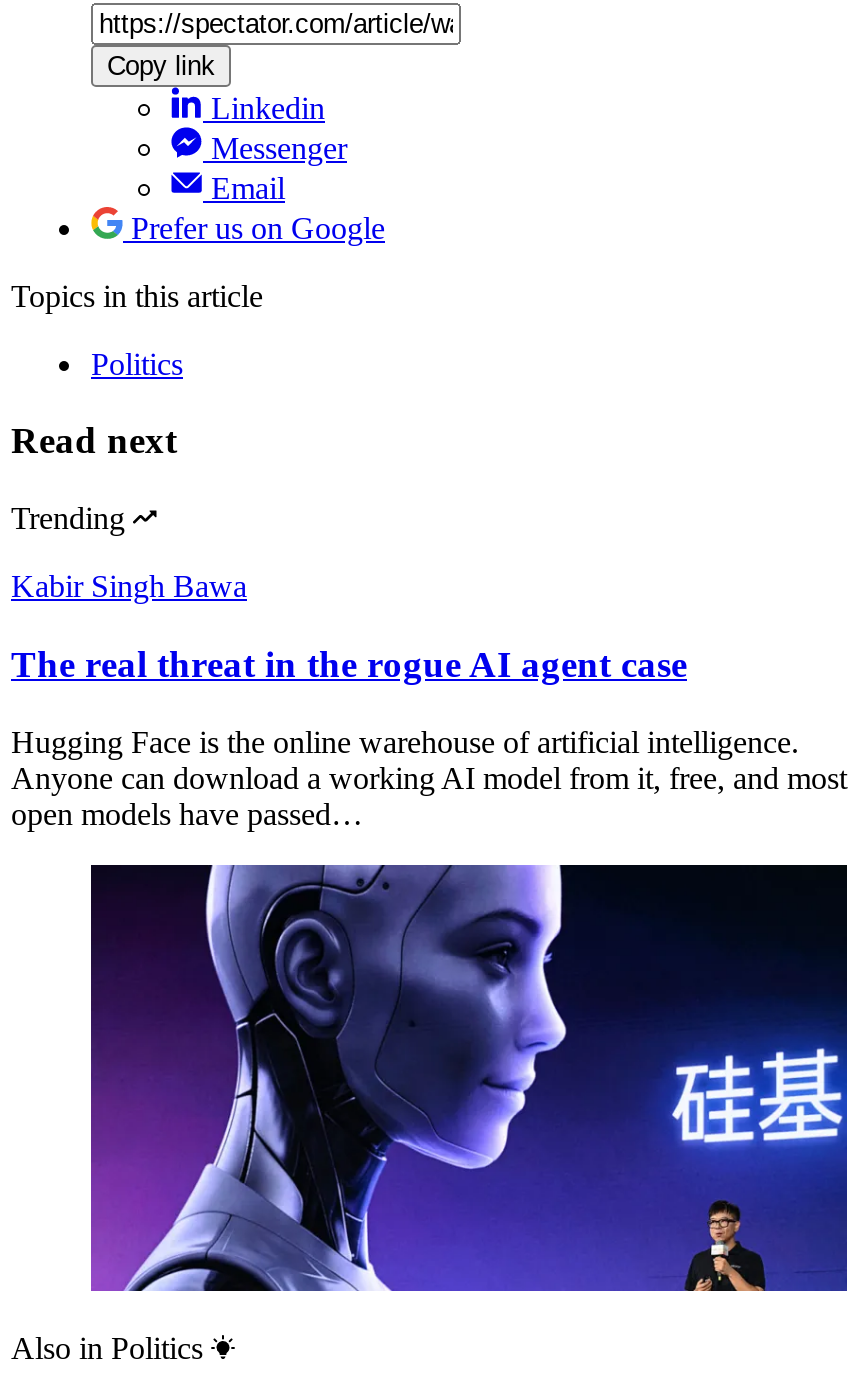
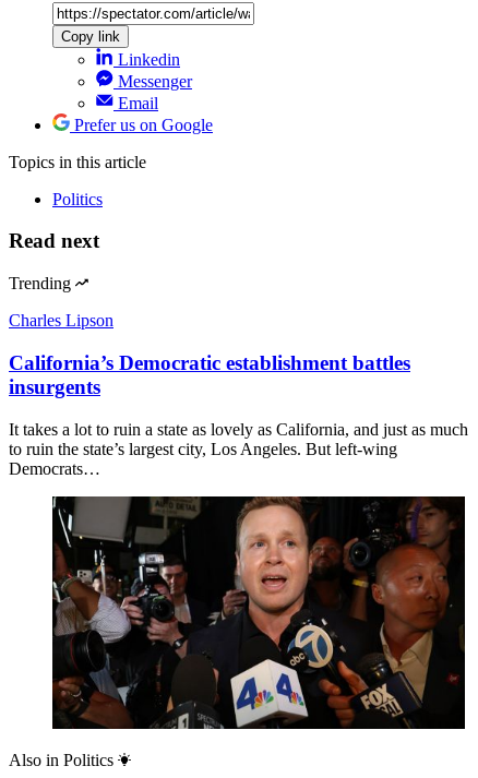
- Kabir Singh Bawa
+ Charles Lipson

- The real threat in the rogue AI agent case
+ California’s Democratic establishment battles
+ insurgents

- Hugging Face is the online warehouse of artificial intelligence.
- Anyone can download a working AI model from it, free, and most
- open models have passed…
+ It takes a lot to ruin a state as lovely as California, and just as much
+ to ruin the state’s largest city, Los Angeles. But left-wing
+ Democrats…

- [image]
+ [image]
